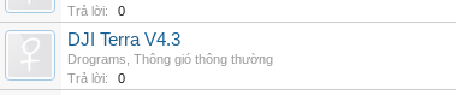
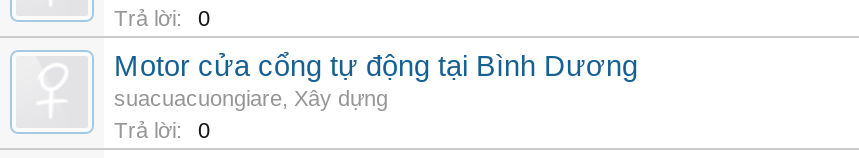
- DJI Terra V4.3
- Drograms, Thông gió thông thường
+ Motor cửa cổng tự động tại Bình Dương
+ suacuacuongiare, Xây dựng
